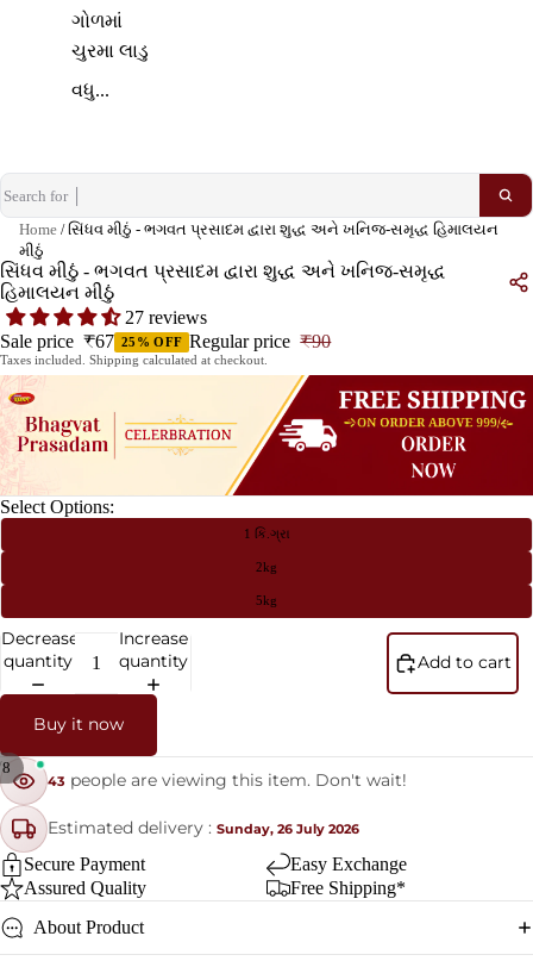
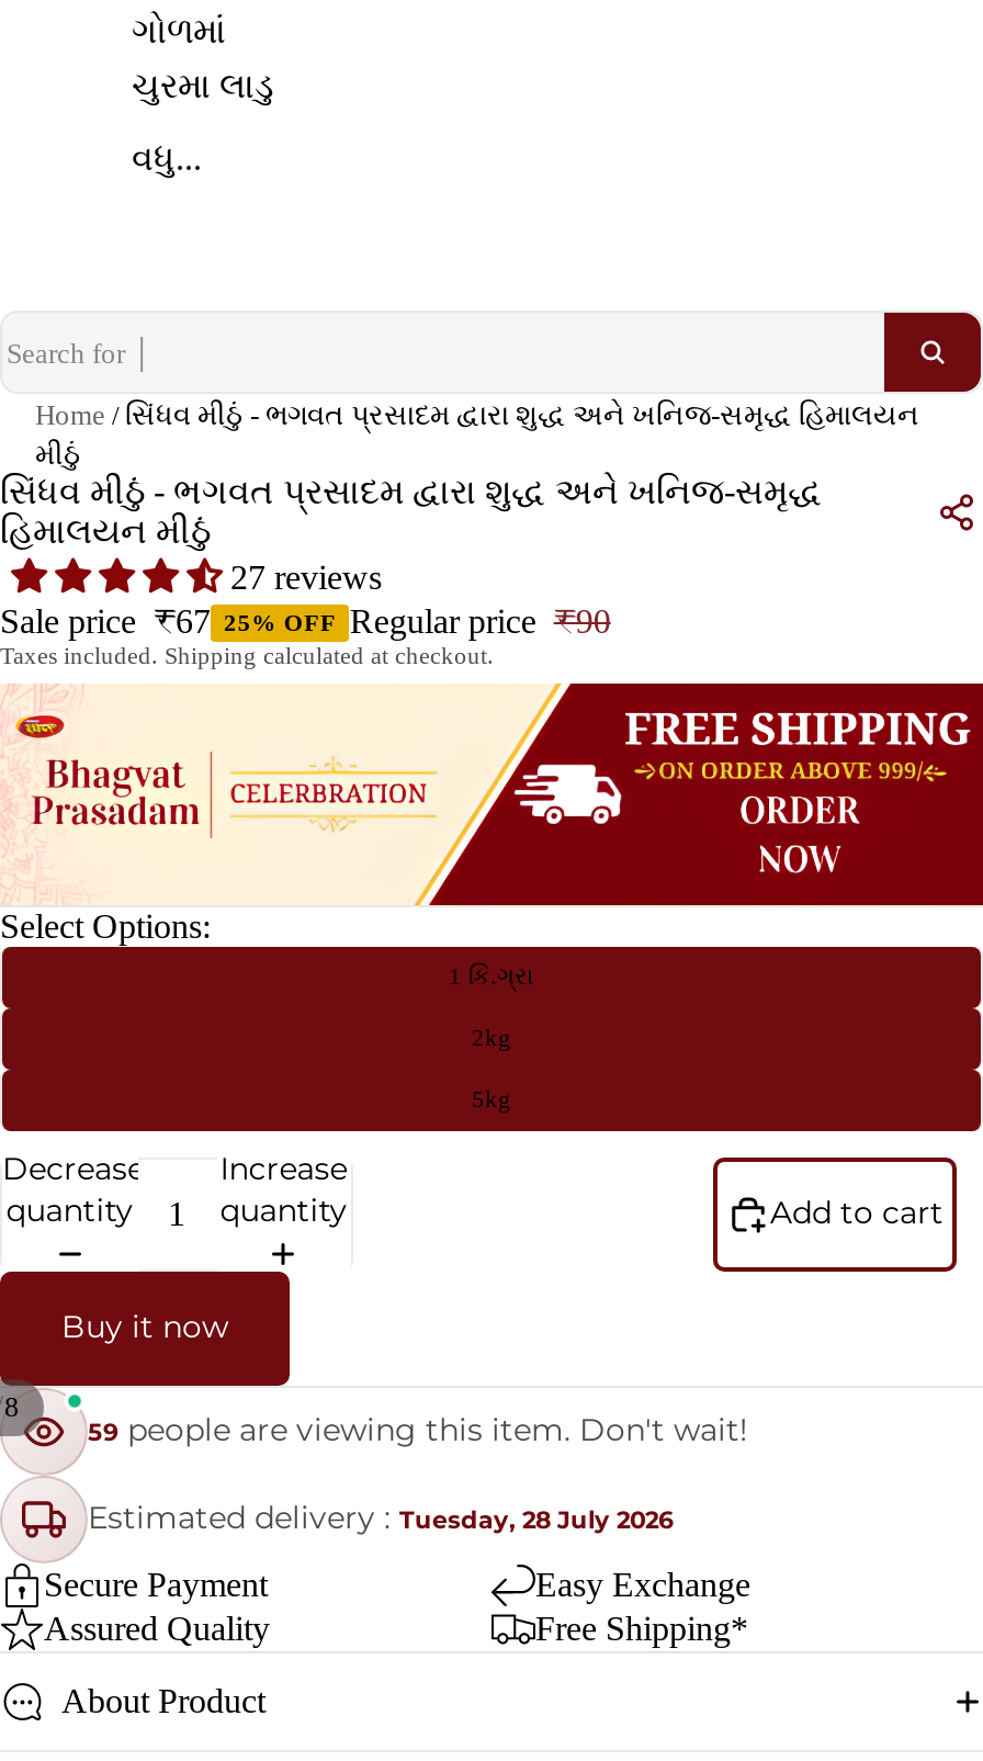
- 43 people are viewing this item. Don't wait!
+ 59 people are viewing this item. Don't wait!

- Estimated delivery : Sunday, 26 July 2026
+ Estimated delivery : Tuesday, 28 July 2026
